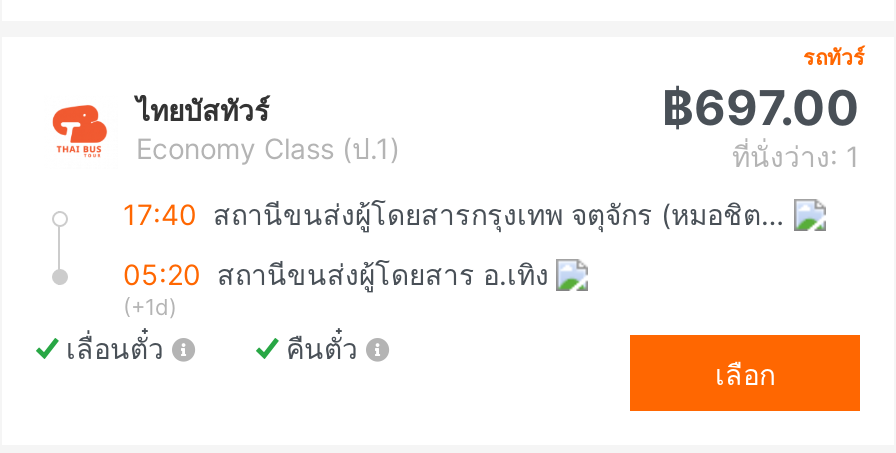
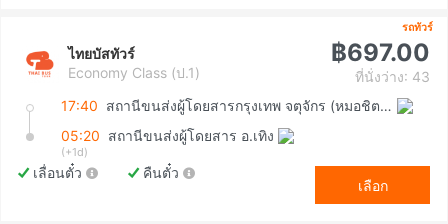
- ที่นั่งว่าง: 1
+ ที่นั่งว่าง: 43
